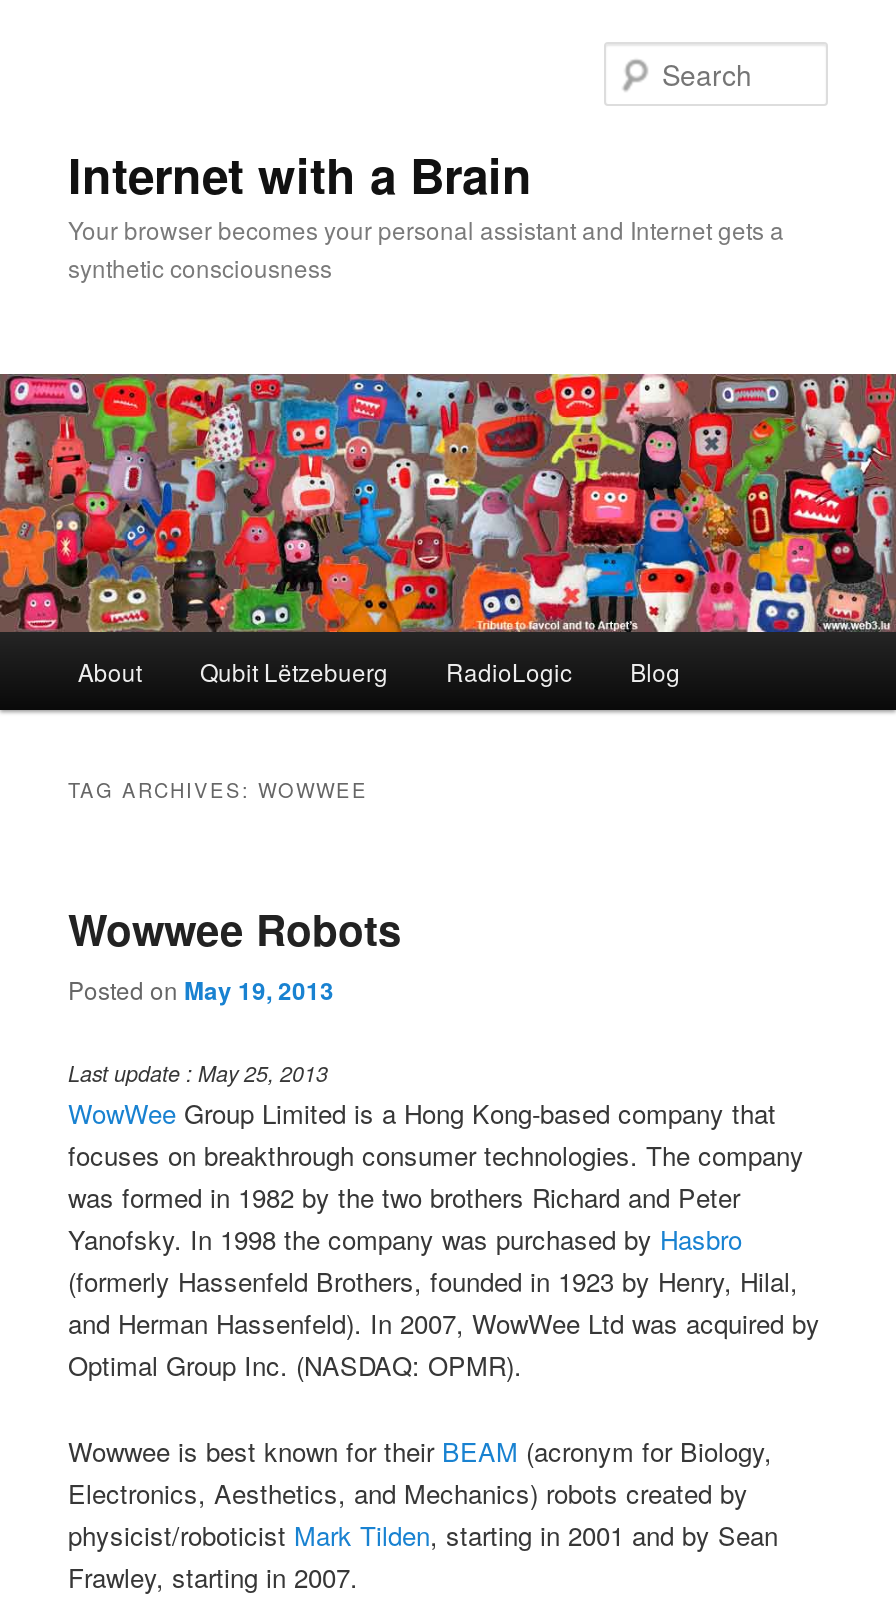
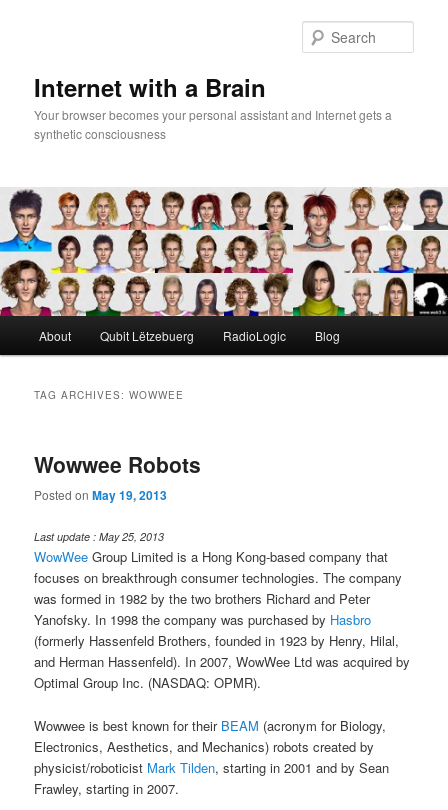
- [image]
+ [image]
